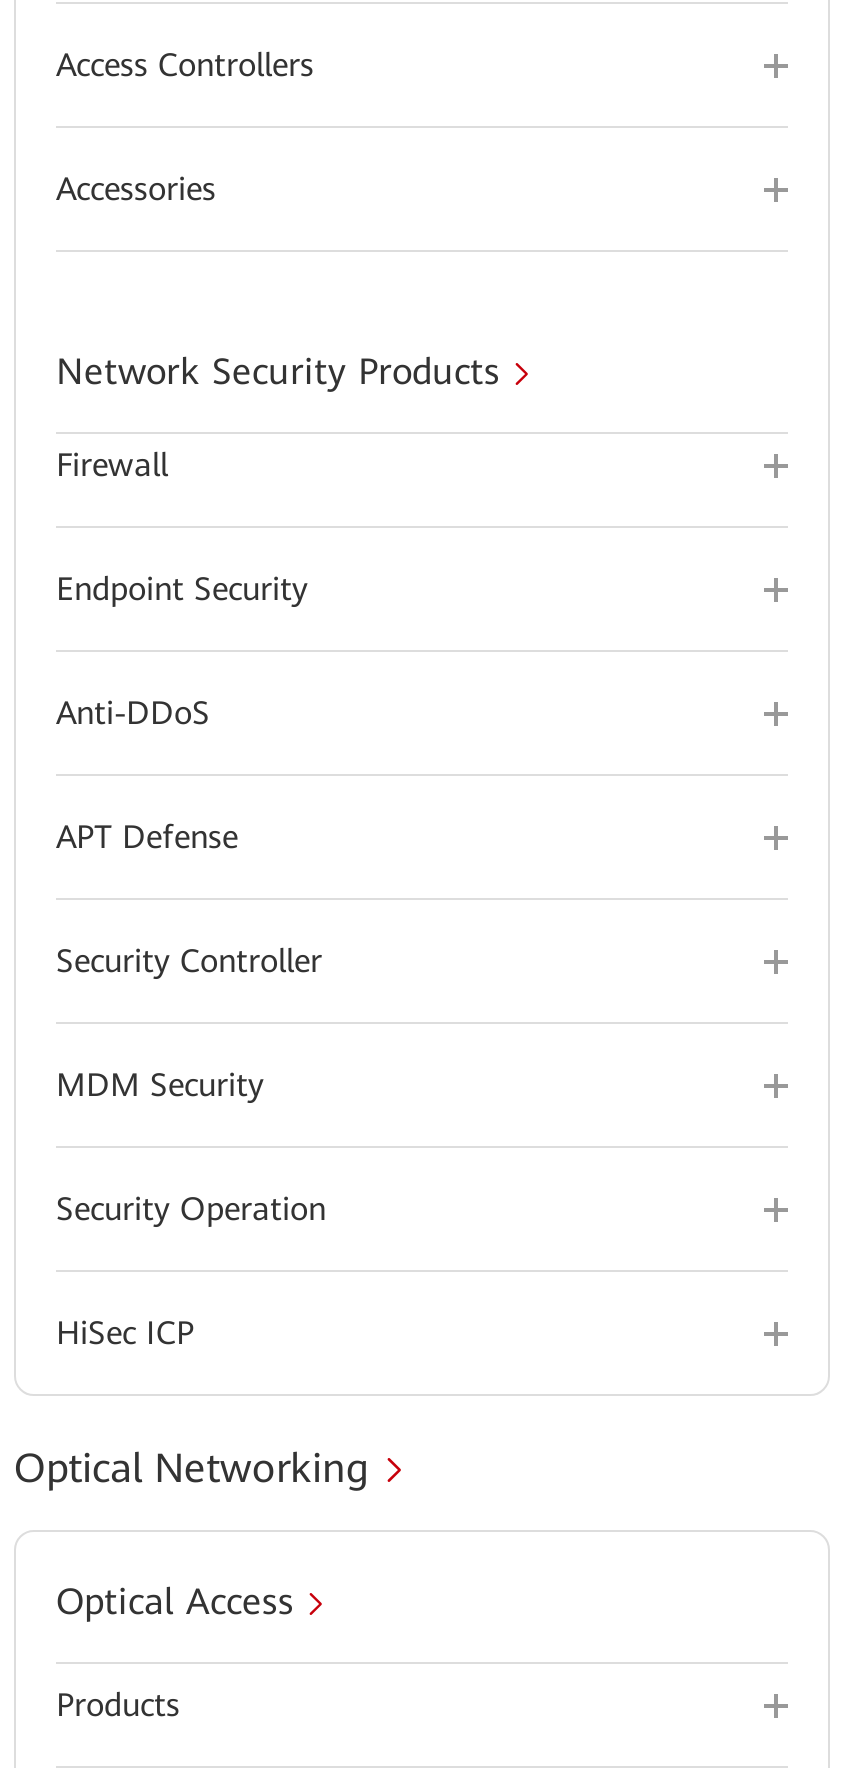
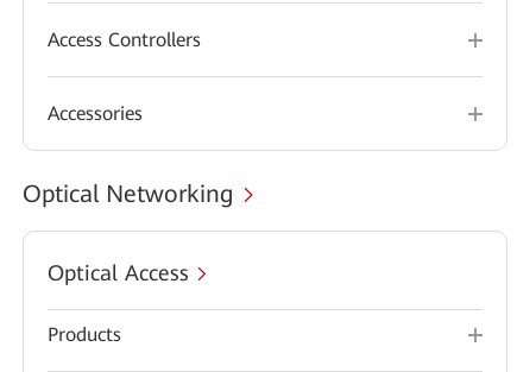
- Network Security Products
- Firewall
- Endpoint Security
- Anti-DDoS
- APT Defense
- Security Controller
- MDM Security
- Security Operation
- HiSec ICP
